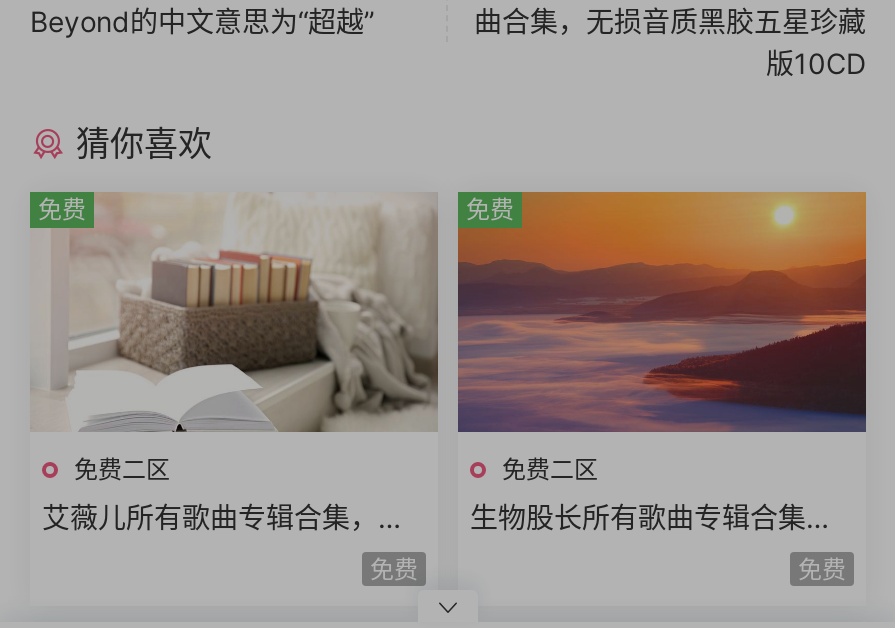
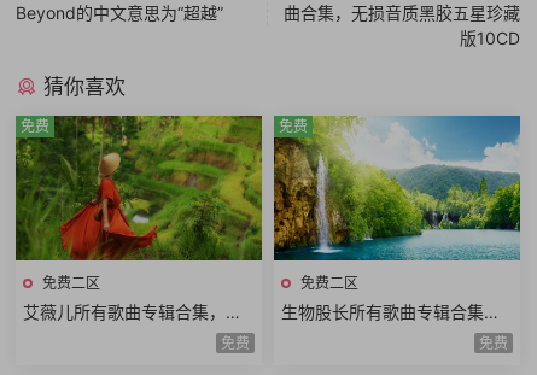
- [image]
+ [image]

- [image]
+ [image]
